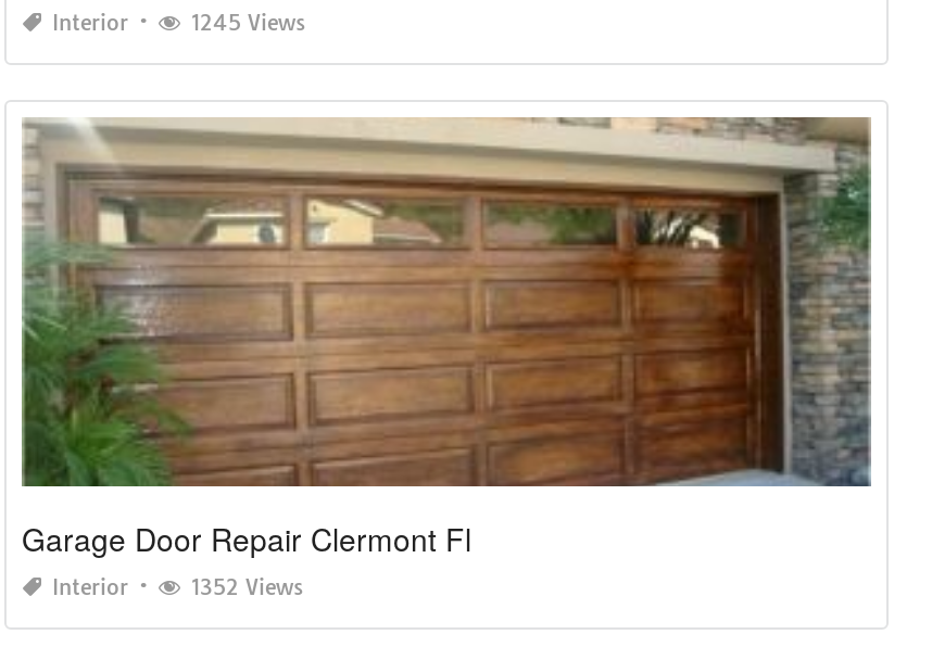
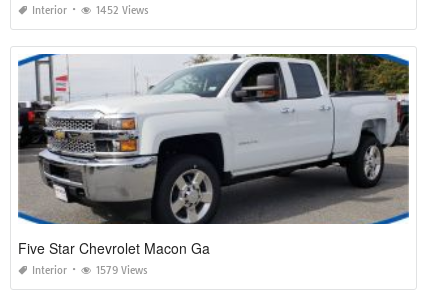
- 1245 Views
+ 1452 Views

- [image]
- Garage Door Repair Clermont Fl
+ [image]
+ Five Star Chevrolet Macon Ga

- 1352 Views
+ 1579 Views
